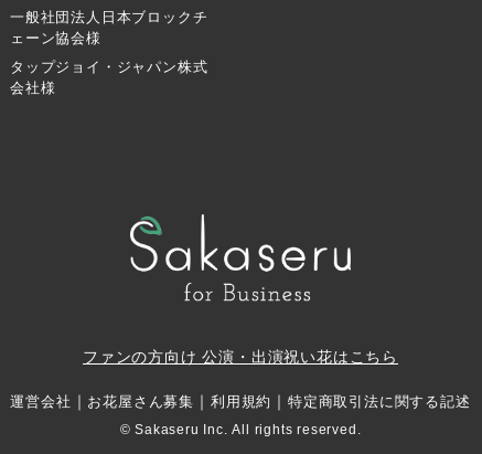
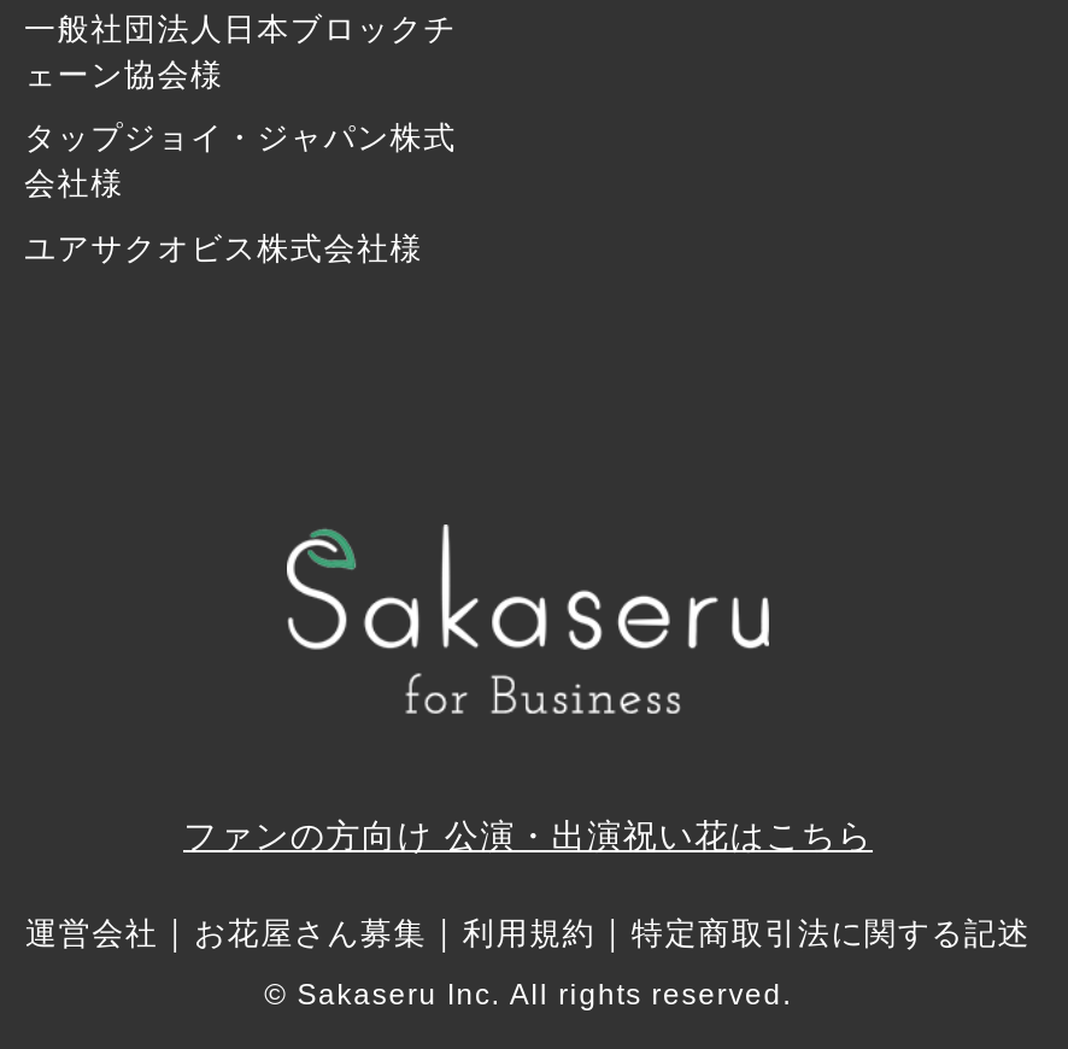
+ ユアサクオビス株式会社様
